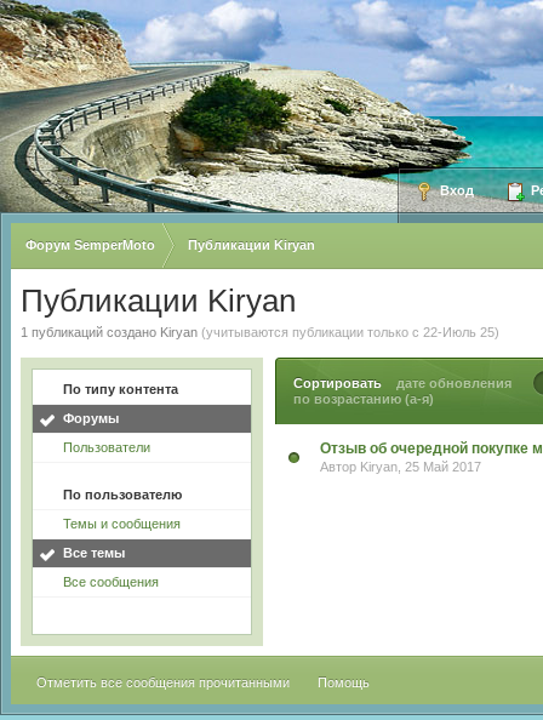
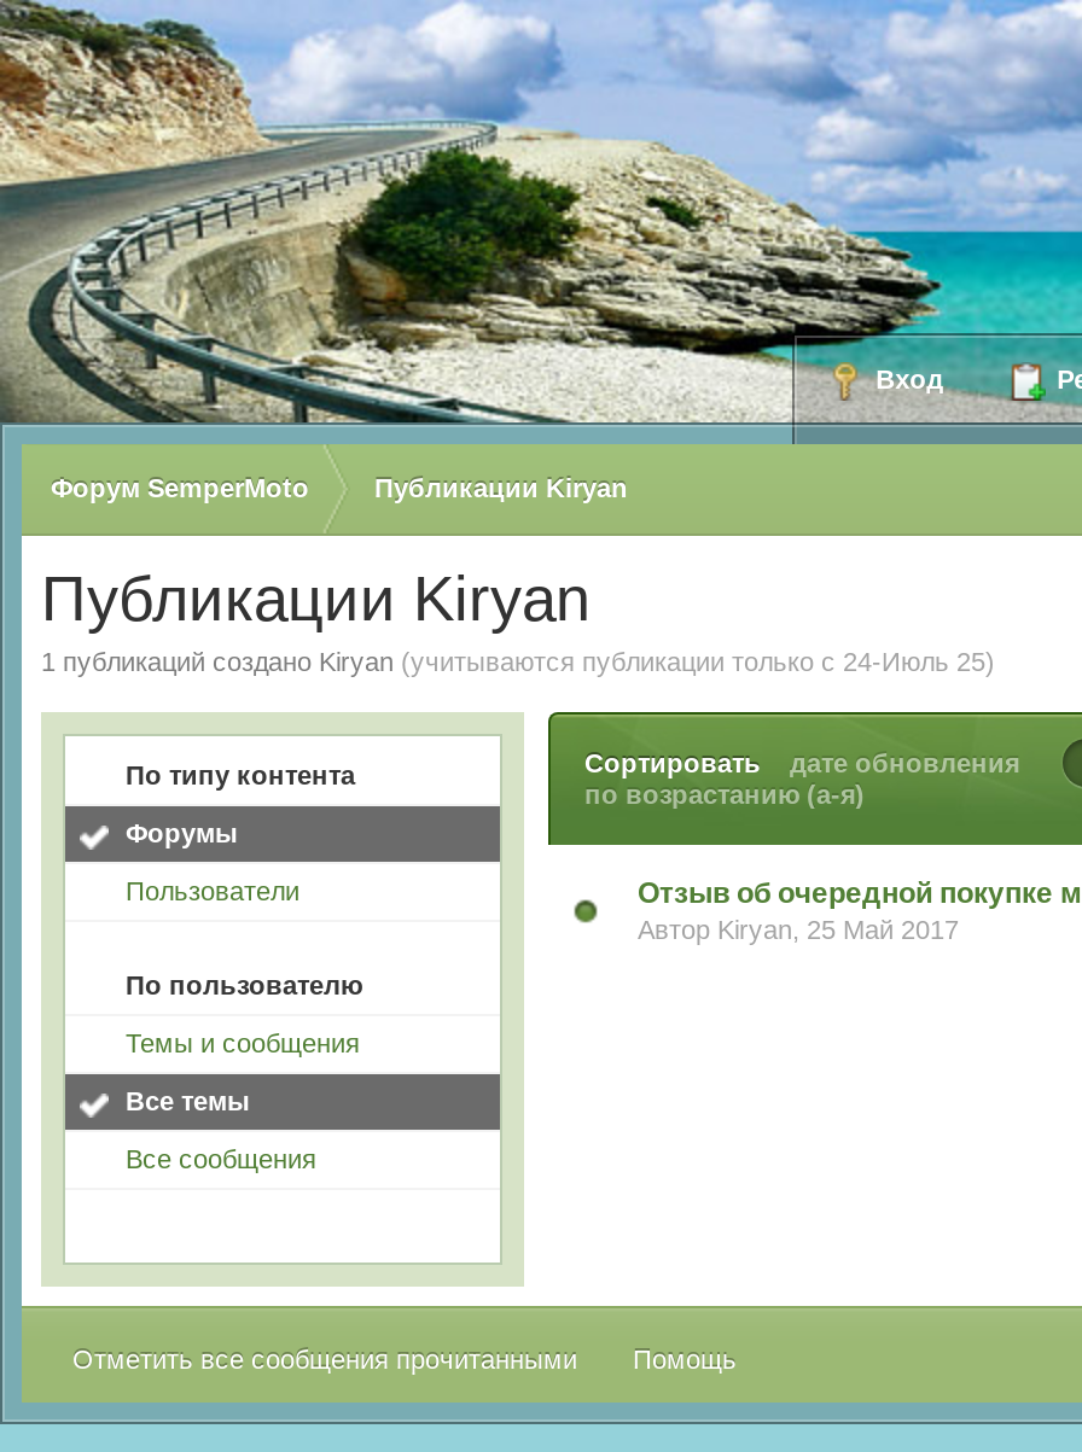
- 1 публикаций создано Kiryan (учитываются публикации только с 22-Июль 25)
+ 1 публикаций создано Kiryan (учитываются публикации только с 24-Июль 25)
